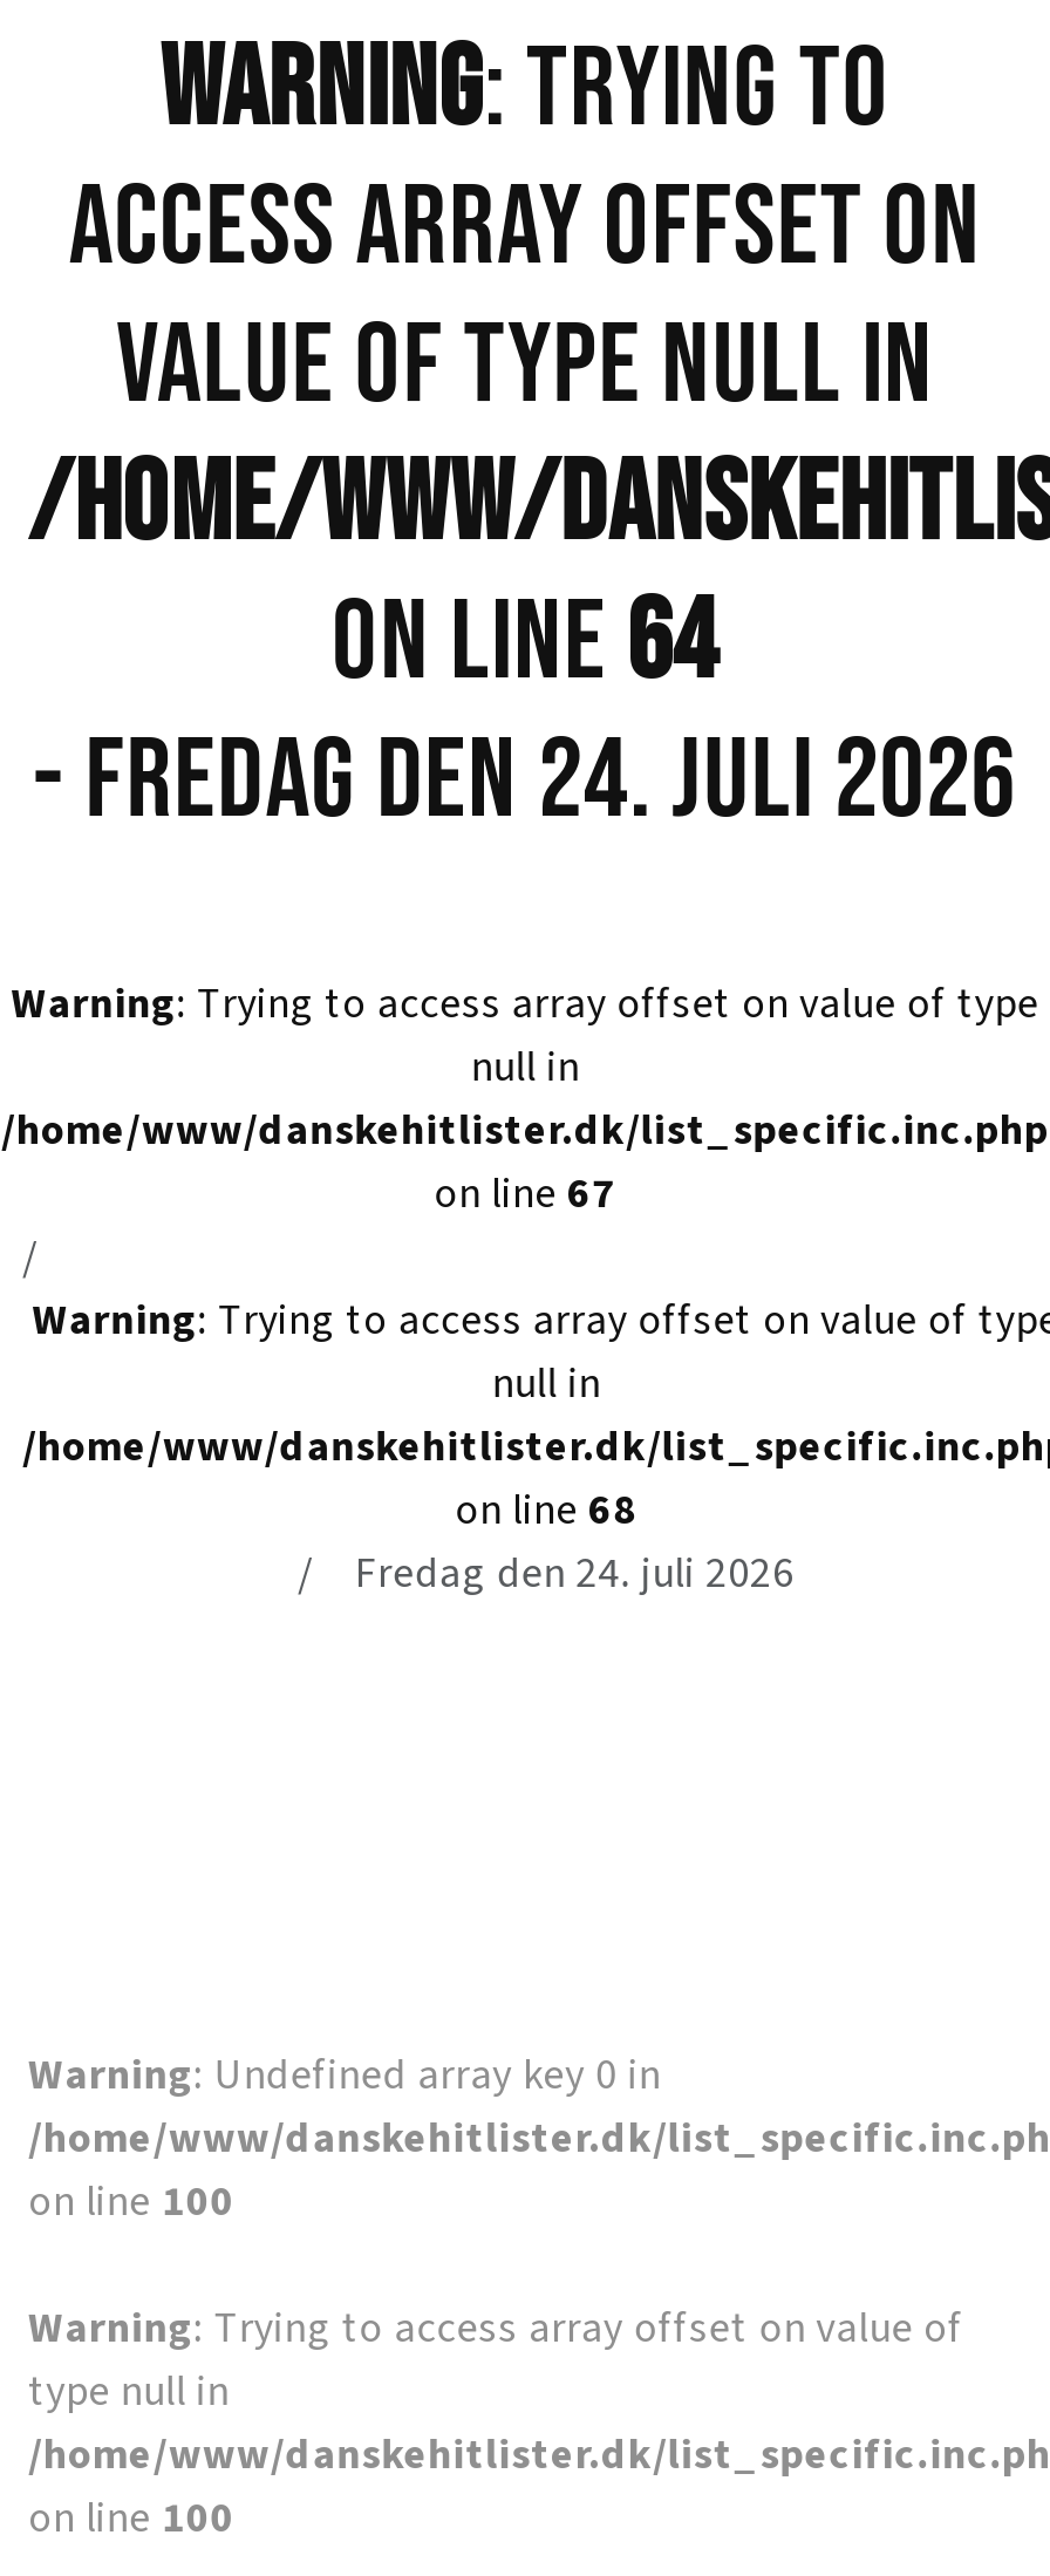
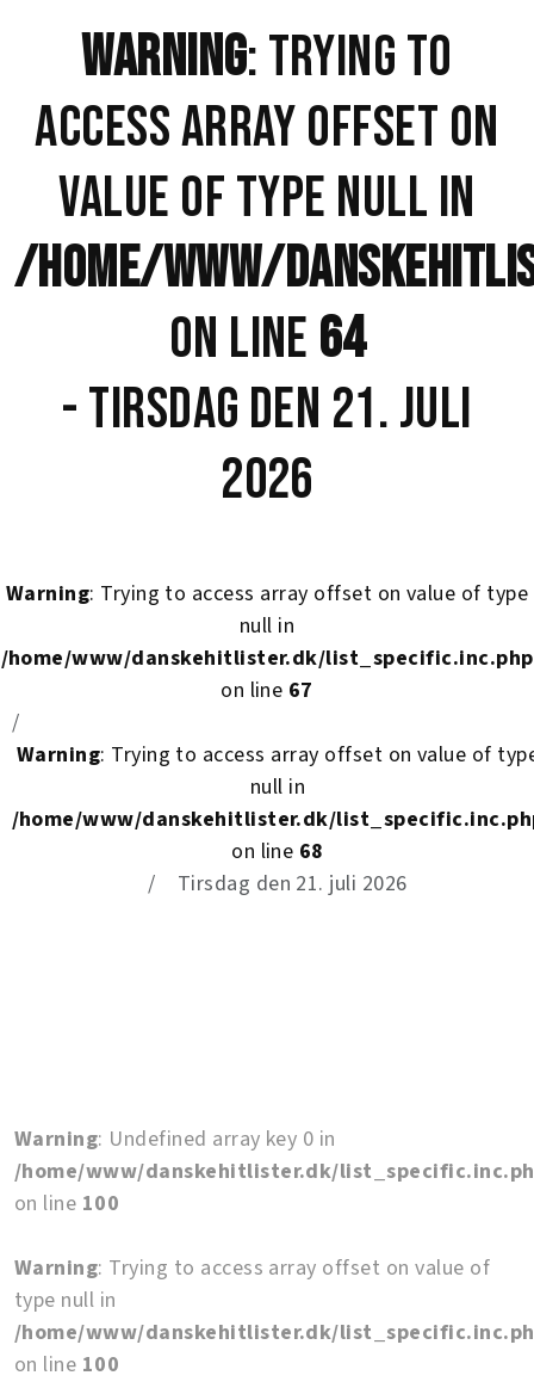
- - FREDAG DEN 24. JULI 2026
+ - TIRSDAG DEN 21. JULI
+ 2026

- Fredag den 24. juli 2026
+ Tirsdag den 21. juli 2026
